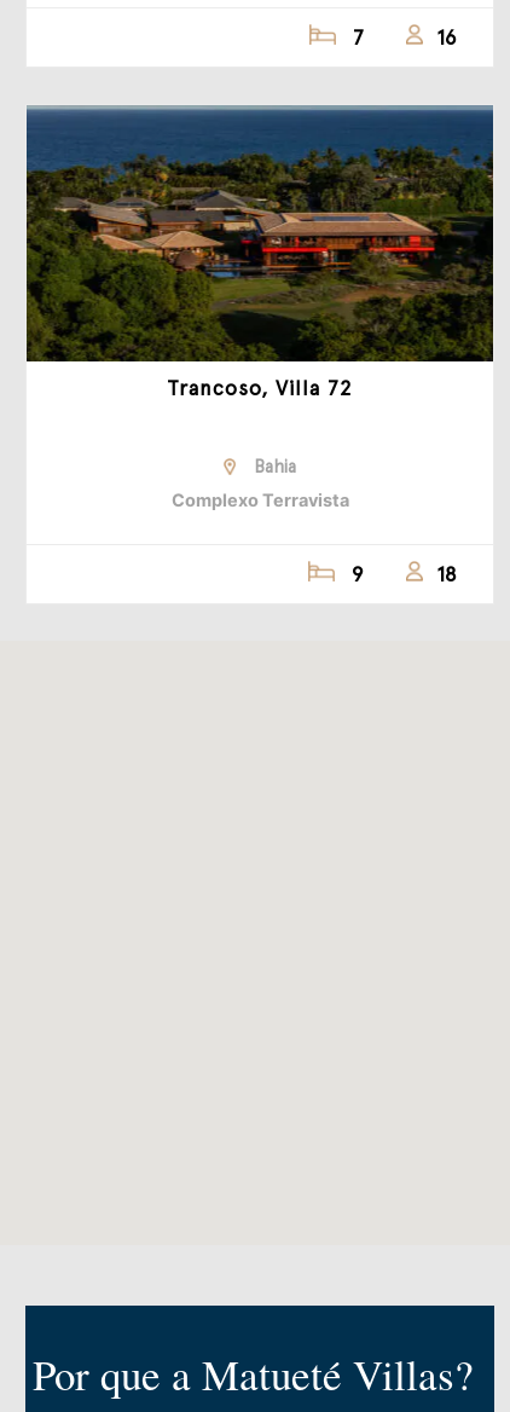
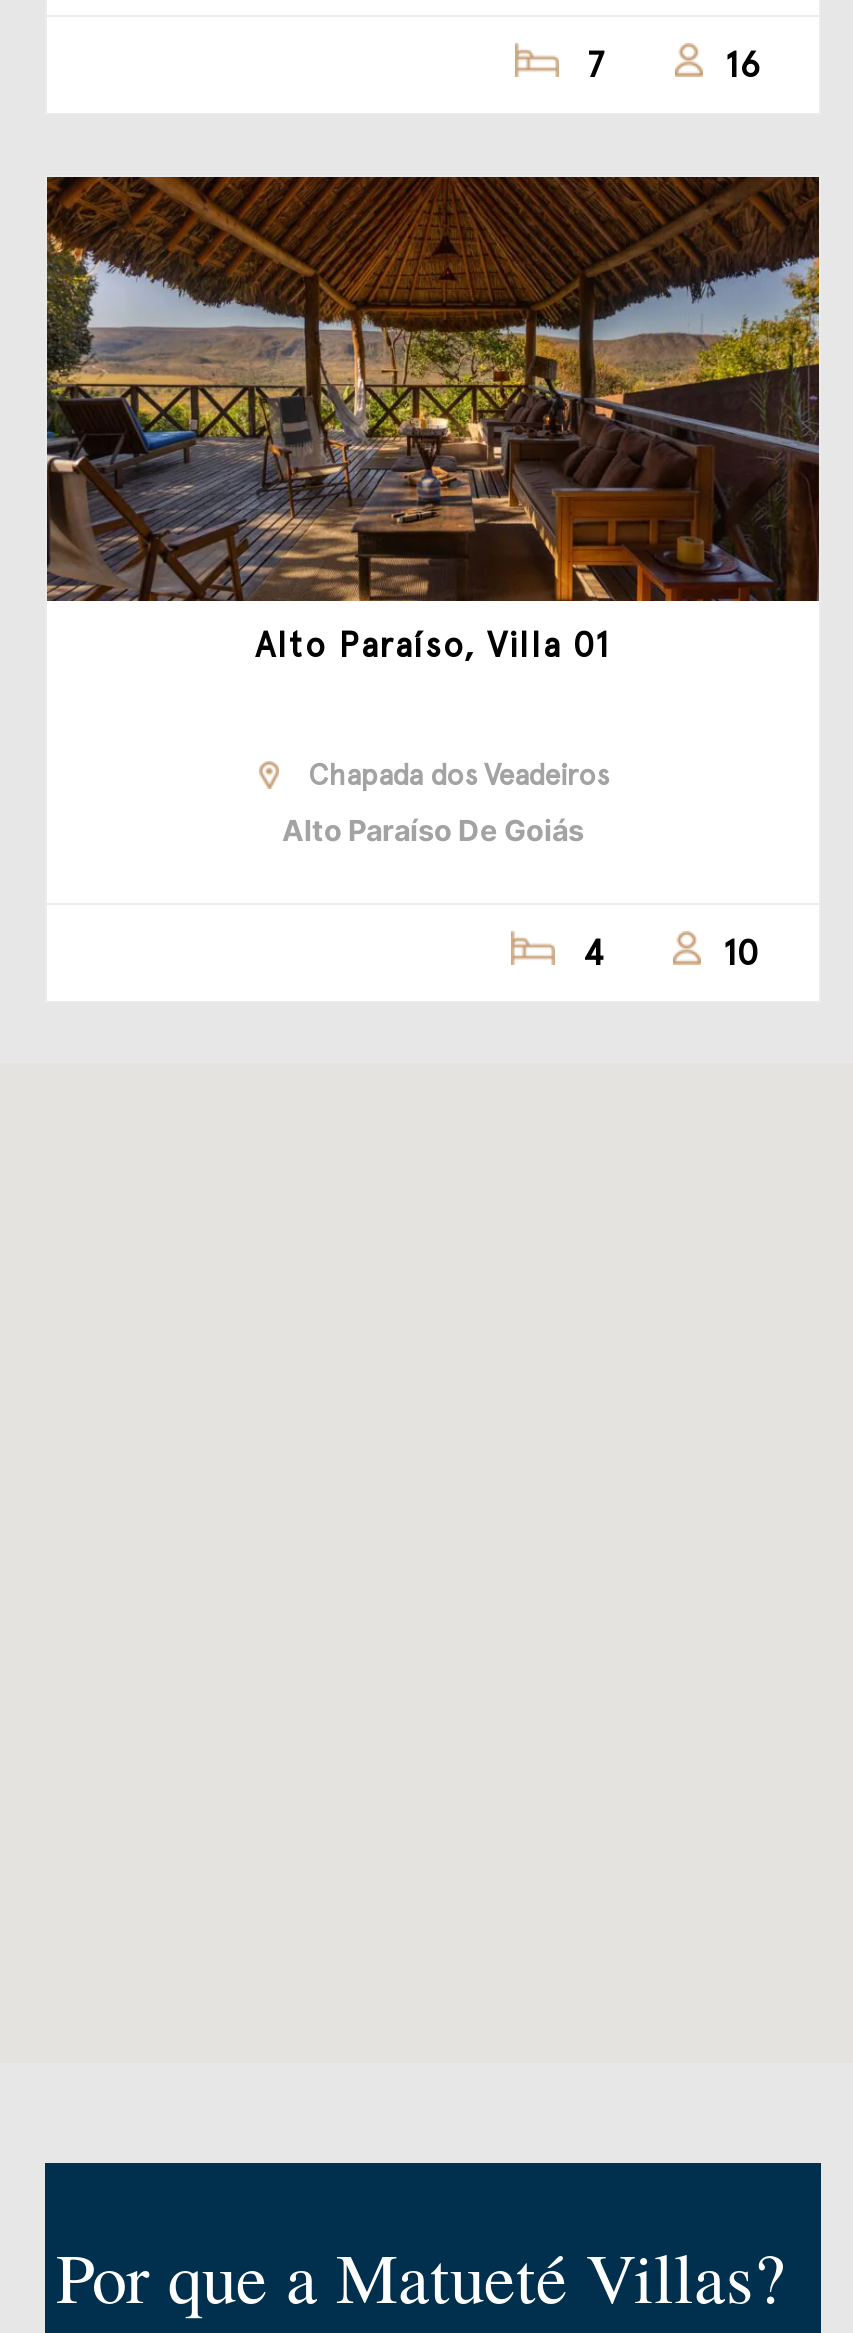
- [image]
- Trancoso, Villa 72
+ [image]
+ Alto Paraíso, Villa 01

- Bahia
+ Chapada dos Veadeiros

- Complexo Terravista
+ Alto Paraíso De Goiás

- 9
- 18
+ 4
+ 10
